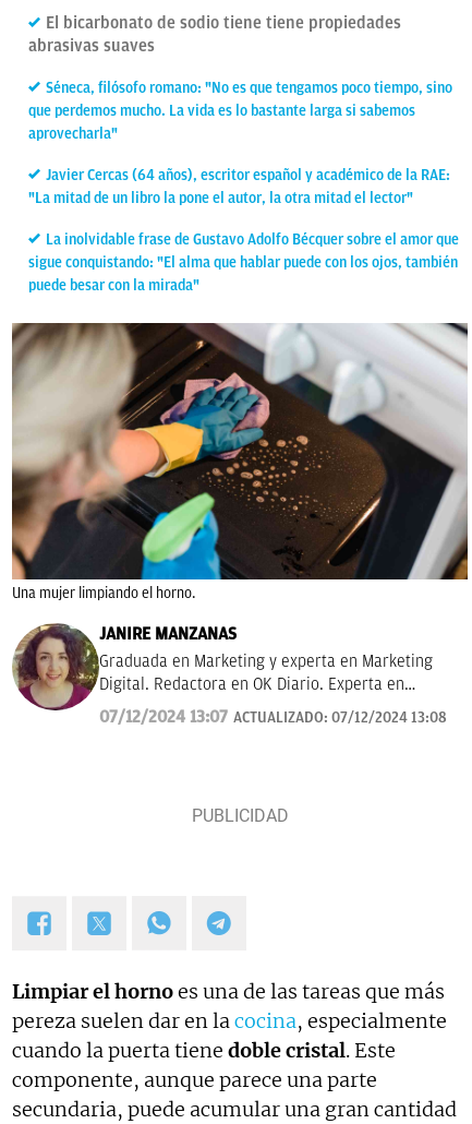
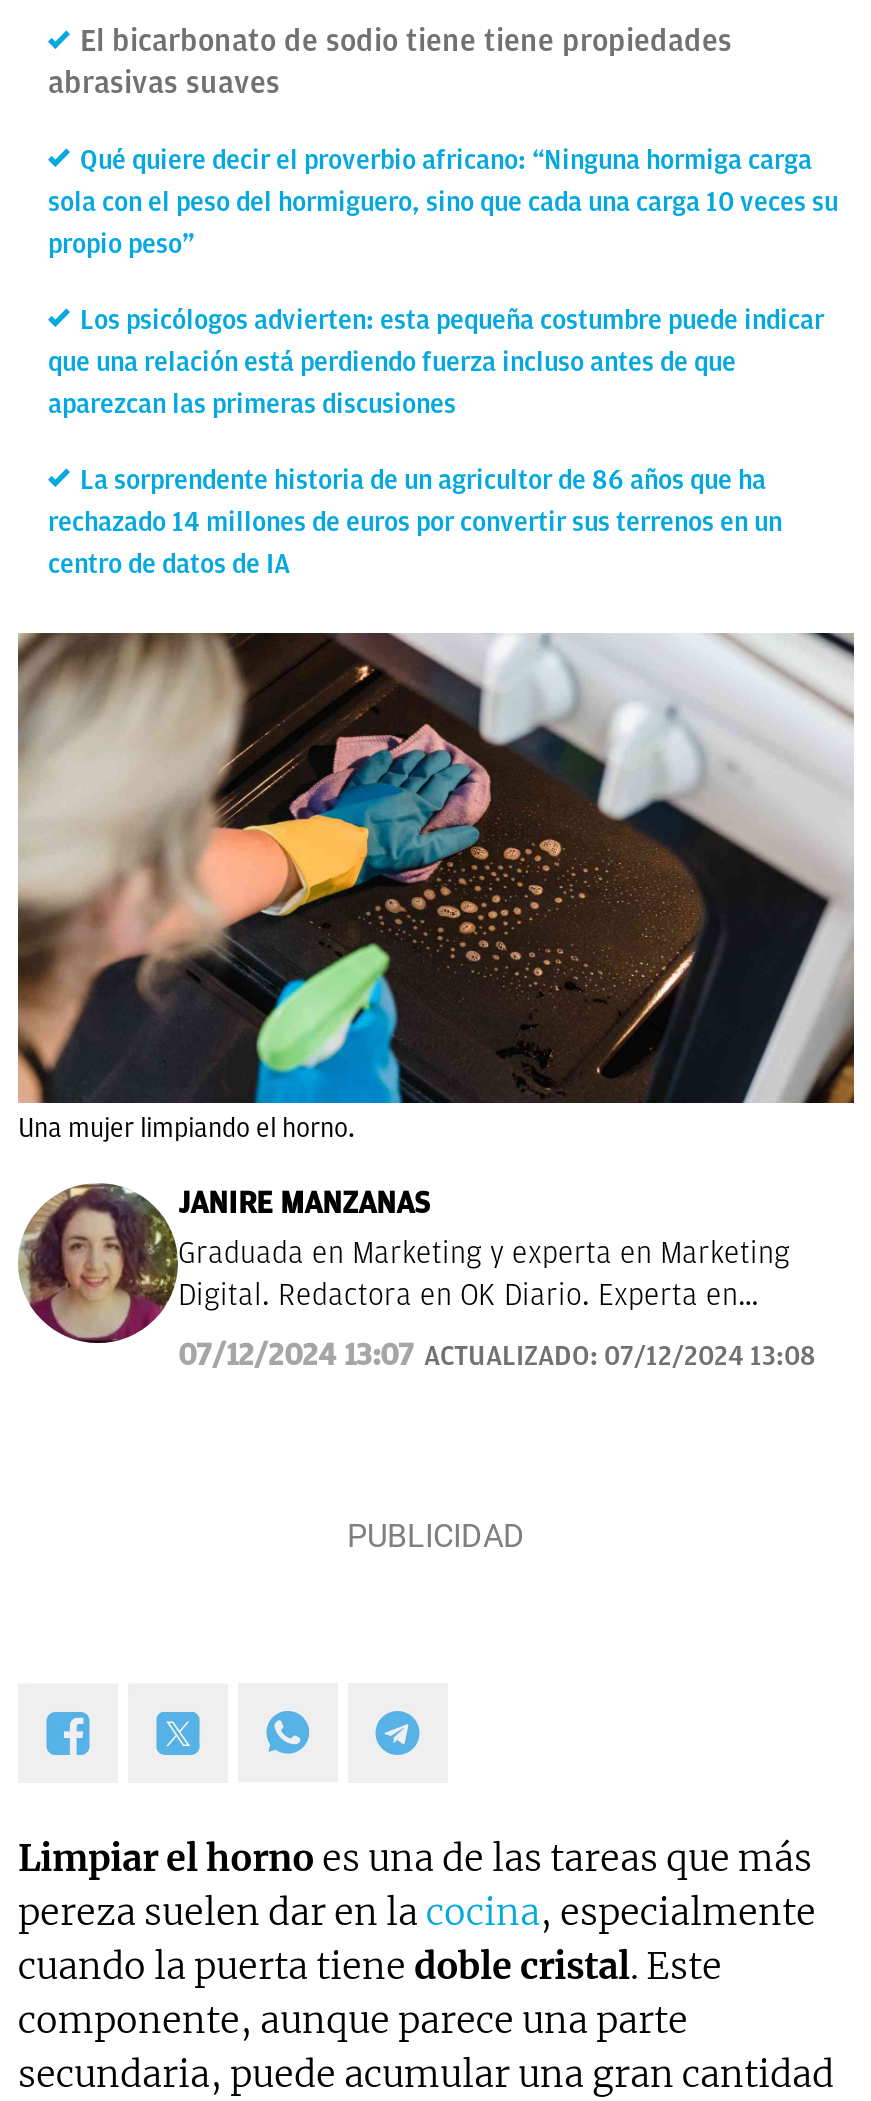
- Séneca, filósofo romano: "No es que tengamos poco tiempo, sino
- que perdemos mucho. La vida es lo bastante larga si sabemos
- aprovecharla"
+ Qué quiere decir el proverbio africano: “Ninguna hormiga carga
+ sola con el peso del hormiguero, sino que cada una carga 10 veces su
+ propio peso”

- Javier Cercas (64 años), escritor español y académico de la RAE:
- "La mitad de un libro la pone el autor, la otra mitad el lector"
+ Los psicólogos advierten: esta pequeña costumbre puede indicar
+ que una relación está perdiendo fuerza incluso antes de que
+ aparezcan las primeras discusiones

- La inolvidable frase de Gustavo Adolfo Bécquer sobre el amor que
- sigue conquistando: "El alma que hablar puede con los ojos, también
- puede besar con la mirada"
+ La sorprendente historia de un agricultor de 86 años que ha
+ rechazado 14 millones de euros por convertir sus terrenos en un
+ centro de datos de IA
